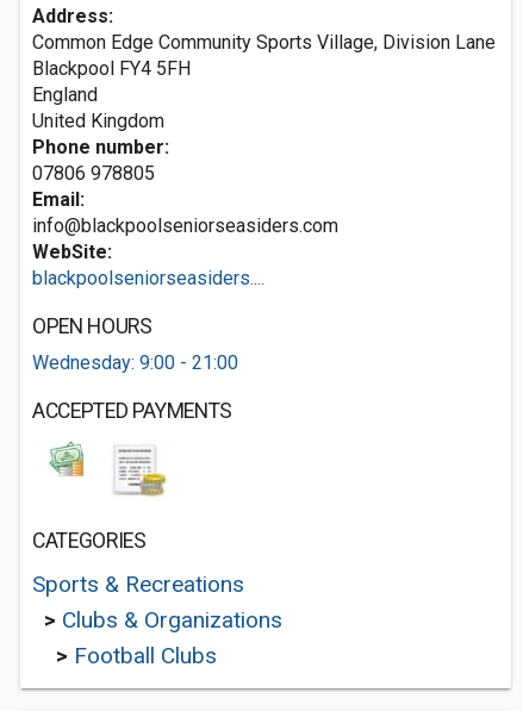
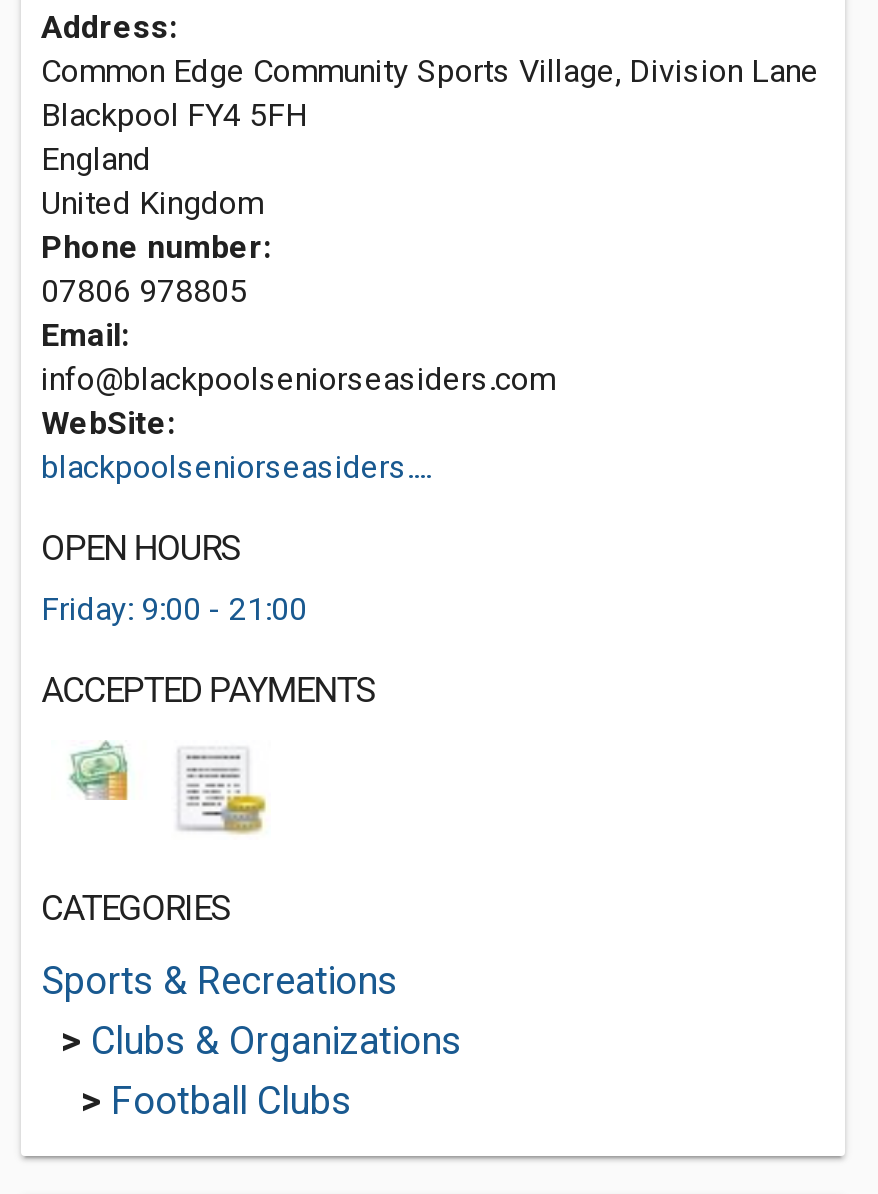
- Wednesday: 9:00 - 21:00
+ Friday: 9:00 - 21:00
